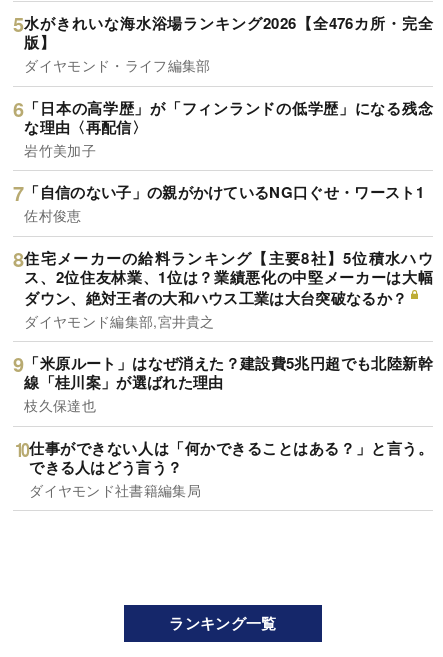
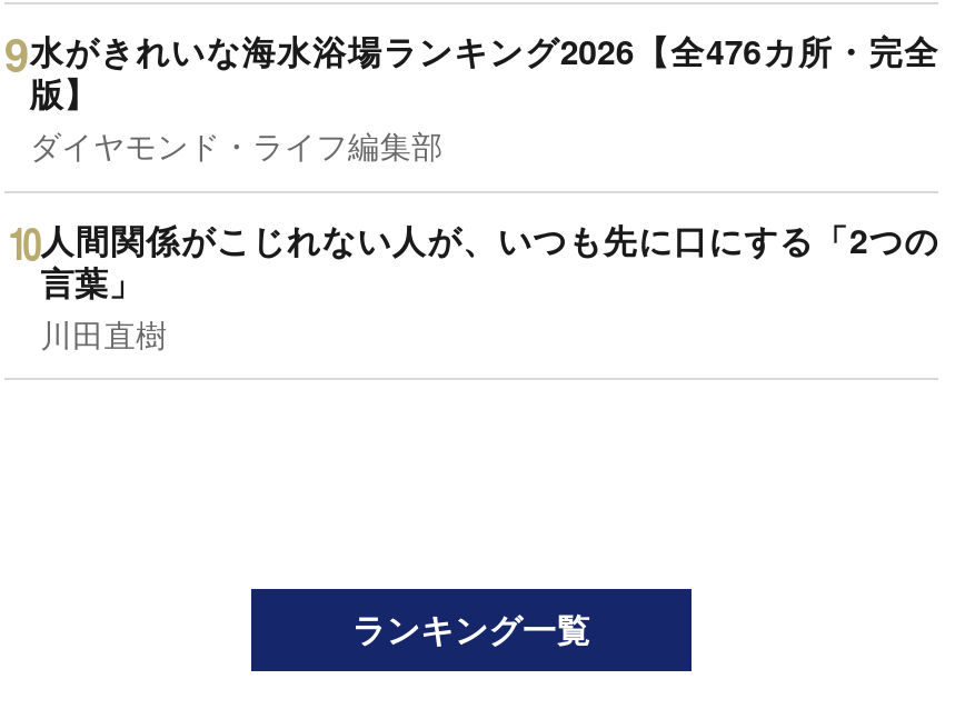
- 「日本の高学歴」が「フィンランドの低学歴」になる残念
- な理由〈再配信〉
- 岩竹美加子
- 「自信のない子」の親がかけているNG口ぐせ・ワースト1
- 佐村俊恵
- 住宅メーカーの給料ランキング【主要8社】5位積水ハウ
- ス、2位住友林業、1位は？業績悪化の中堅メーカーは大幅
- ダウン、絶対王者の大和ハウス工業は大台突破なるか？
- ダイヤモンド編集部,宮井貴之
- 「米原ルート」はなぜ消えた？建設費5兆円超でも北陸新幹
- 線「桂川案」が選ばれた理由
- 枝久保達也
- 仕事ができない人は「何かできることはある？」と言う。
- できる人はどう言う？
- ダイヤモンド社書籍編集局
+ 人間関係がこじれない人が、いつも先に口にする「2つの
+ 言葉」
+ 川田直樹
